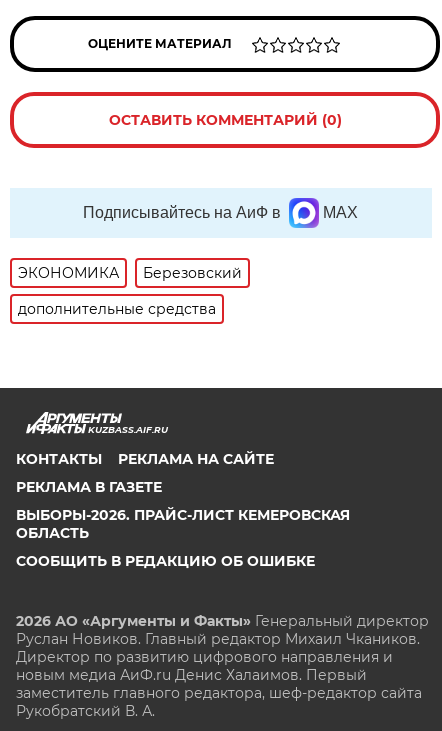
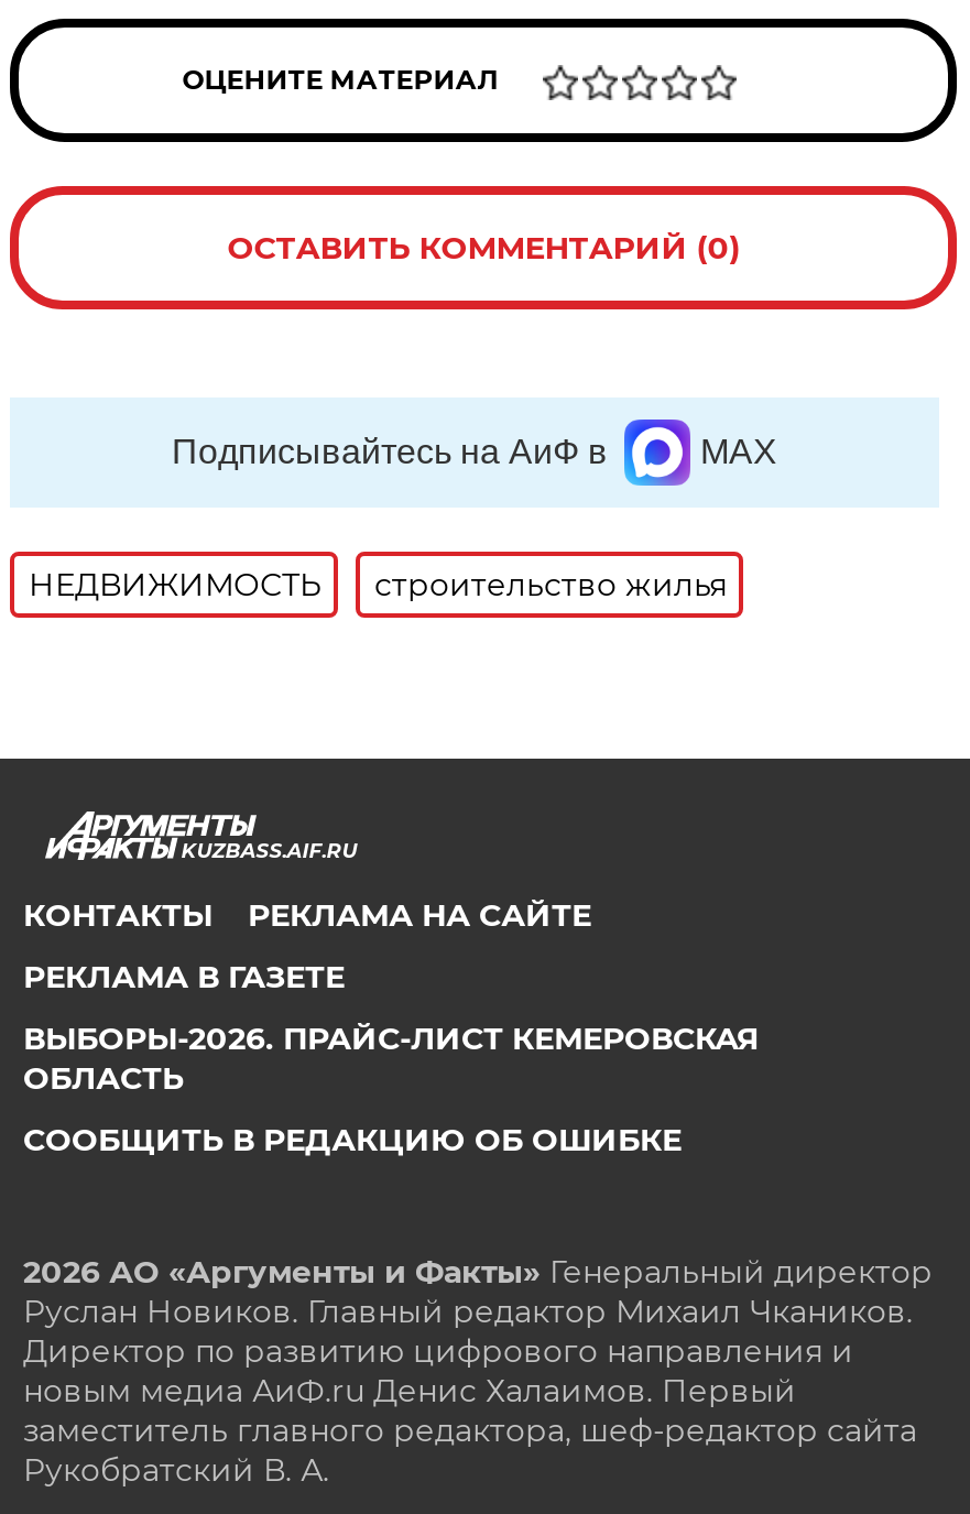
- ЭКОНОМИКА
- Березовский
- дополнительные средства
+ НЕДВИЖИМОСТЬ
+ строительство жилья
